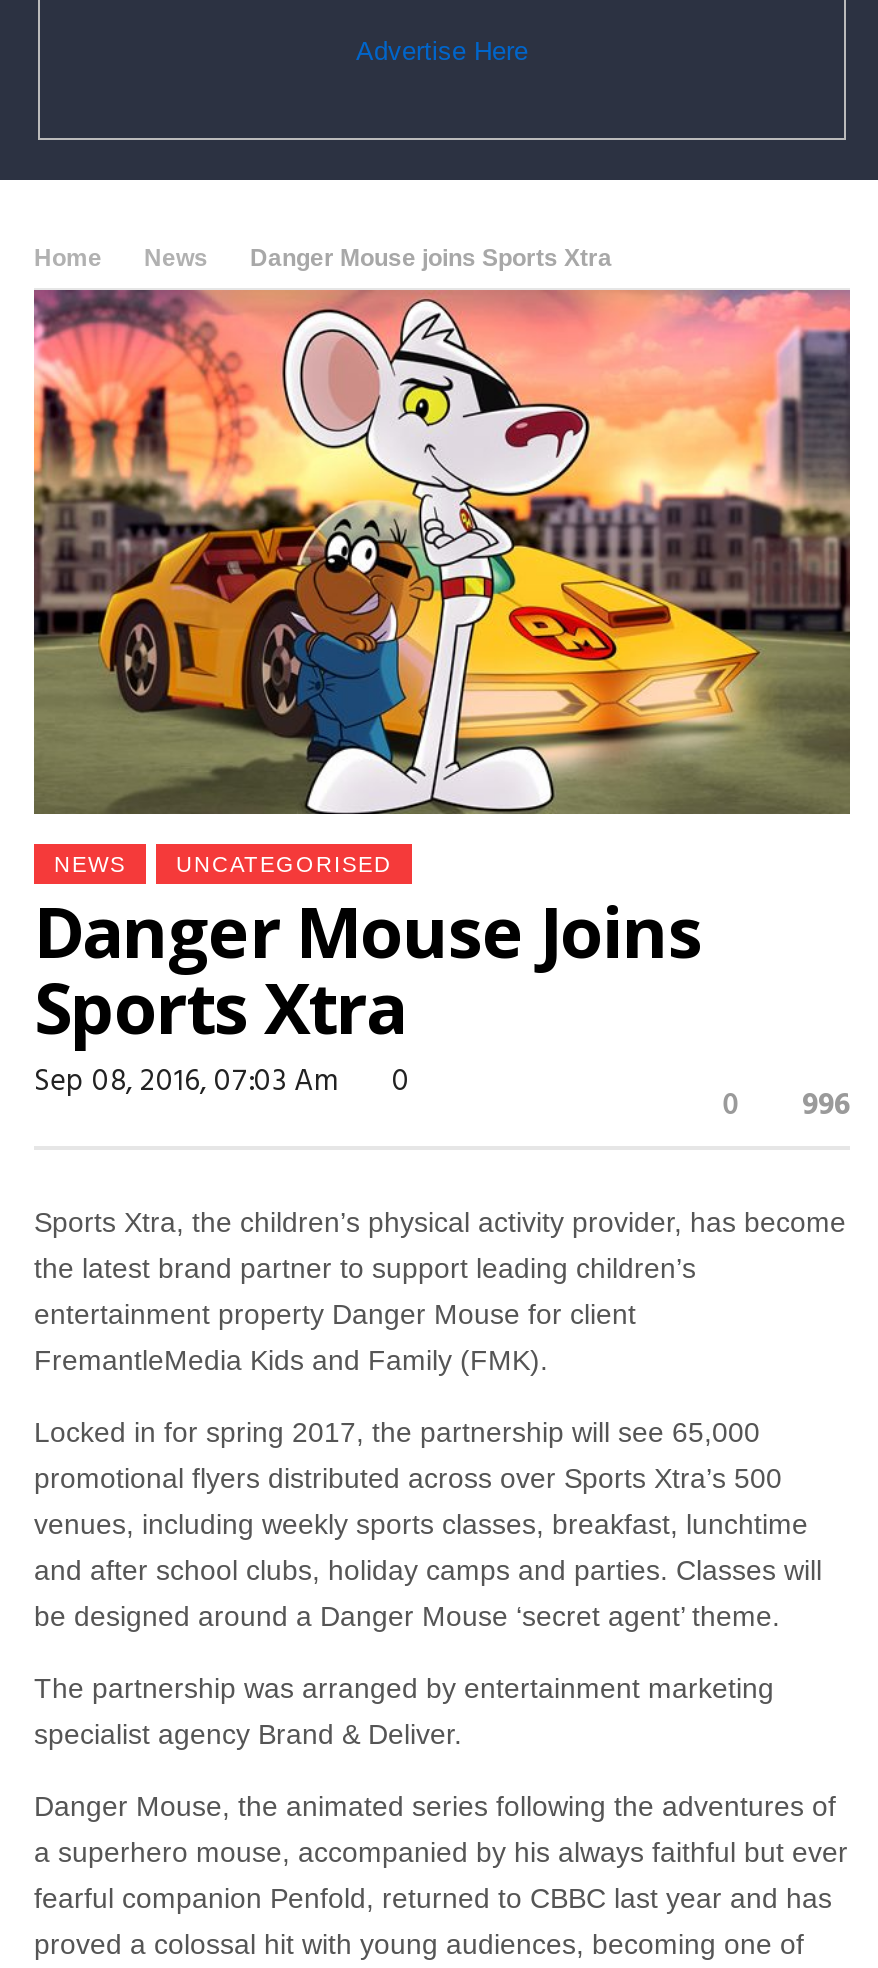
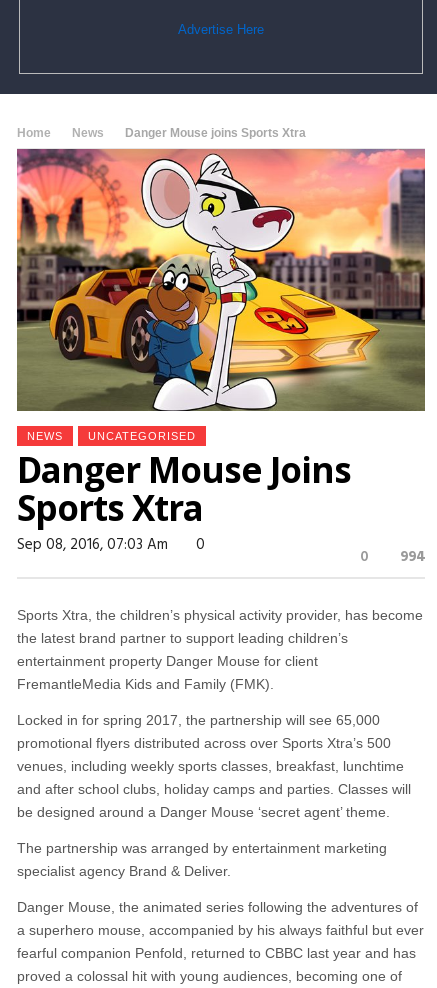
- 0 996
+ 0 994
